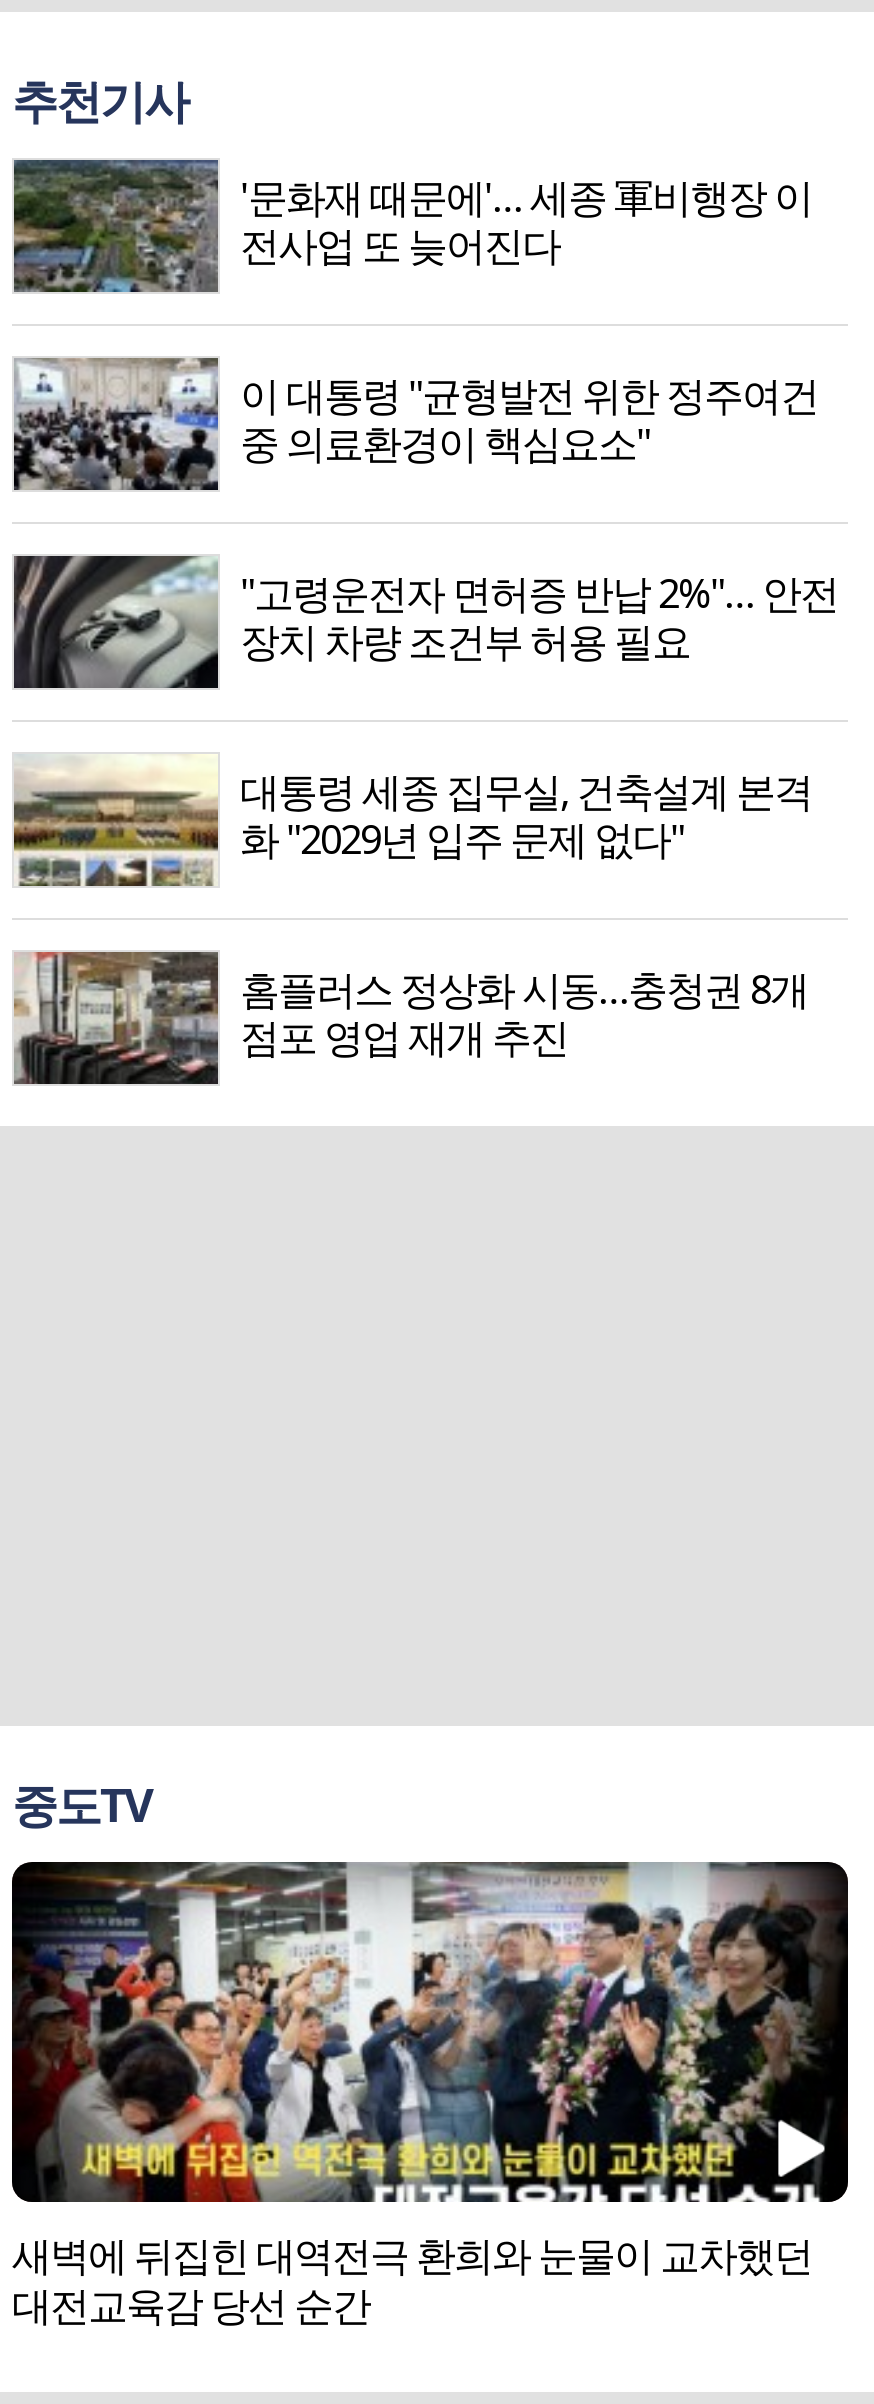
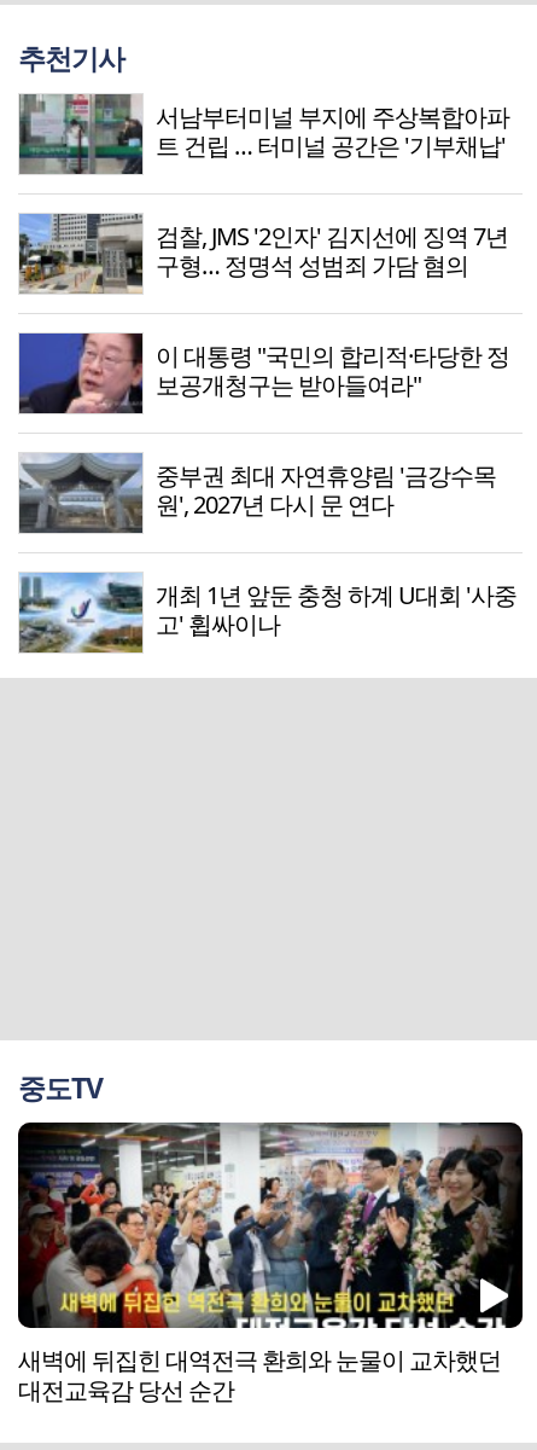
- [image]
- '문화재 때문에'… 세종 軍비행장 이
- 전사업 또 늦어진다
+ [image]
+ 서남부터미널 부지에 주상복합아파
+ 트 건립 … 터미널 공간은 '기부채납'

- [image]
- 이 대통령 "균형발전 위한 정주여건
- 중 의료환경이 핵심요소"
+ [image]
+ 검찰, JMS '2인자' 김지선에 징역 7년
+ 구형… 정명석 성범죄 가담 혐의

- [image]
- "고령운전자 면허증 반납 2%"… 안전
- 장치 차량 조건부 허용 필요
+ [image]
+ 이 대통령 "국민의 합리적·타당한 정
+ 보공개청구는 받아들여라"

- [image]
- 대통령 세종 집무실, 건축설계 본격
- 화 "2029년 입주 문제 없다"
+ [image]
+ 중부권 최대 자연휴양림 '금강수목
+ 원', 2027년 다시 문 연다

- [image]
- 홈플러스 정상화 시동…충청권 8개
- 점포 영업 재개 추진
+ [image]
+ 개최 1년 앞둔 충청 하계 U대회 '사중
+ 고' 휩싸이나
